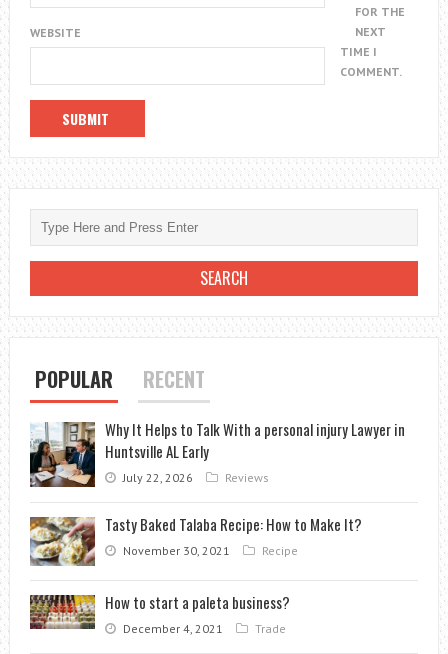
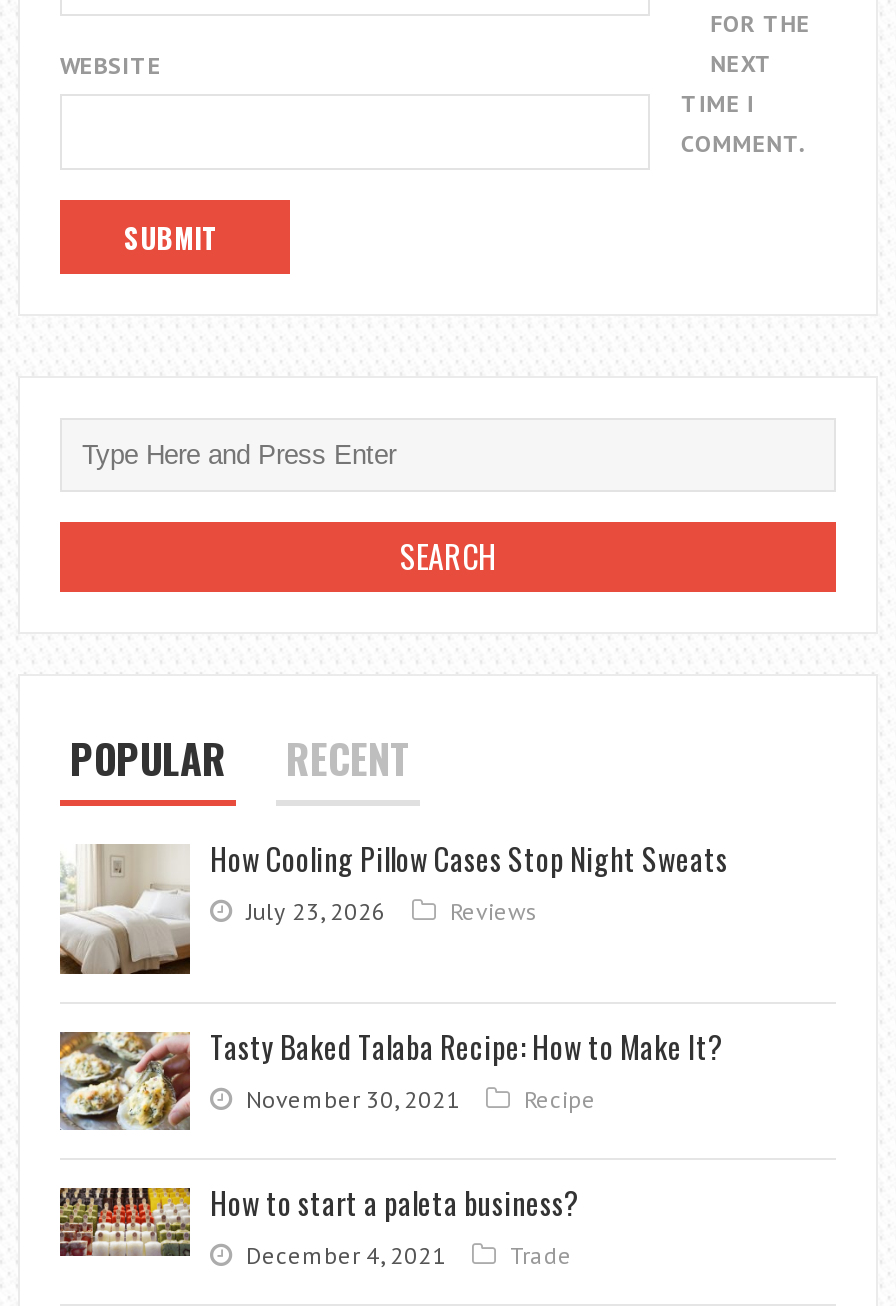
- [image]
- Why It Helps to Talk With a personal injury Lawyer in
- Huntsville AL Early
- July 22, 2026
+ [image]
+ How Cooling Pillow Cases Stop Night Sweats
+ July 23, 2026

moved up: Reviews
